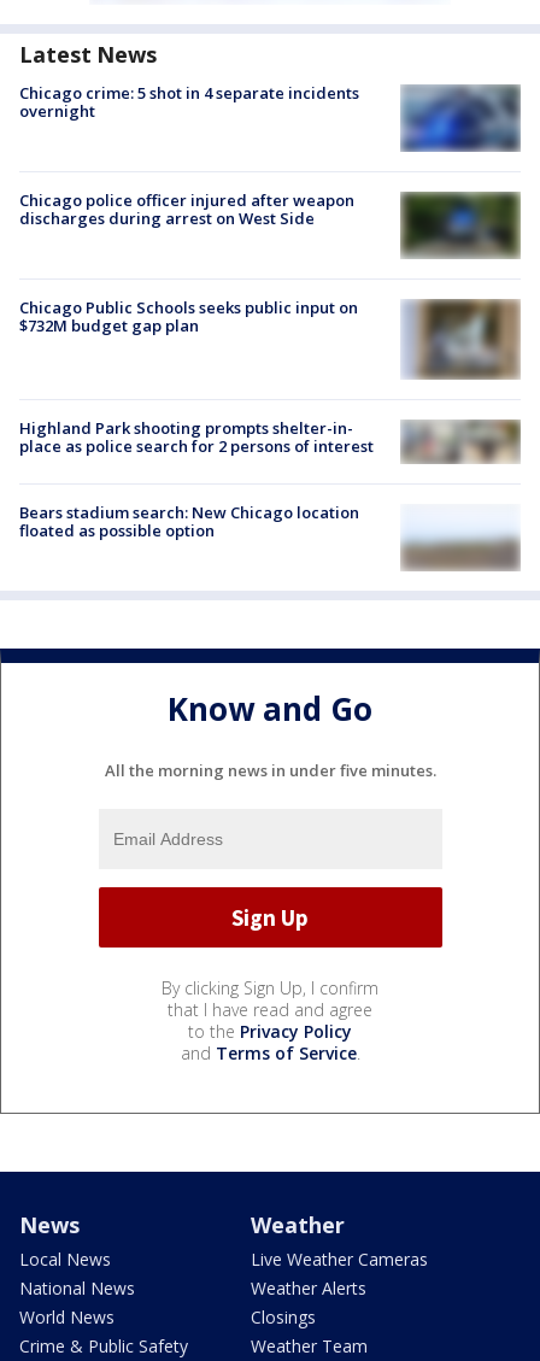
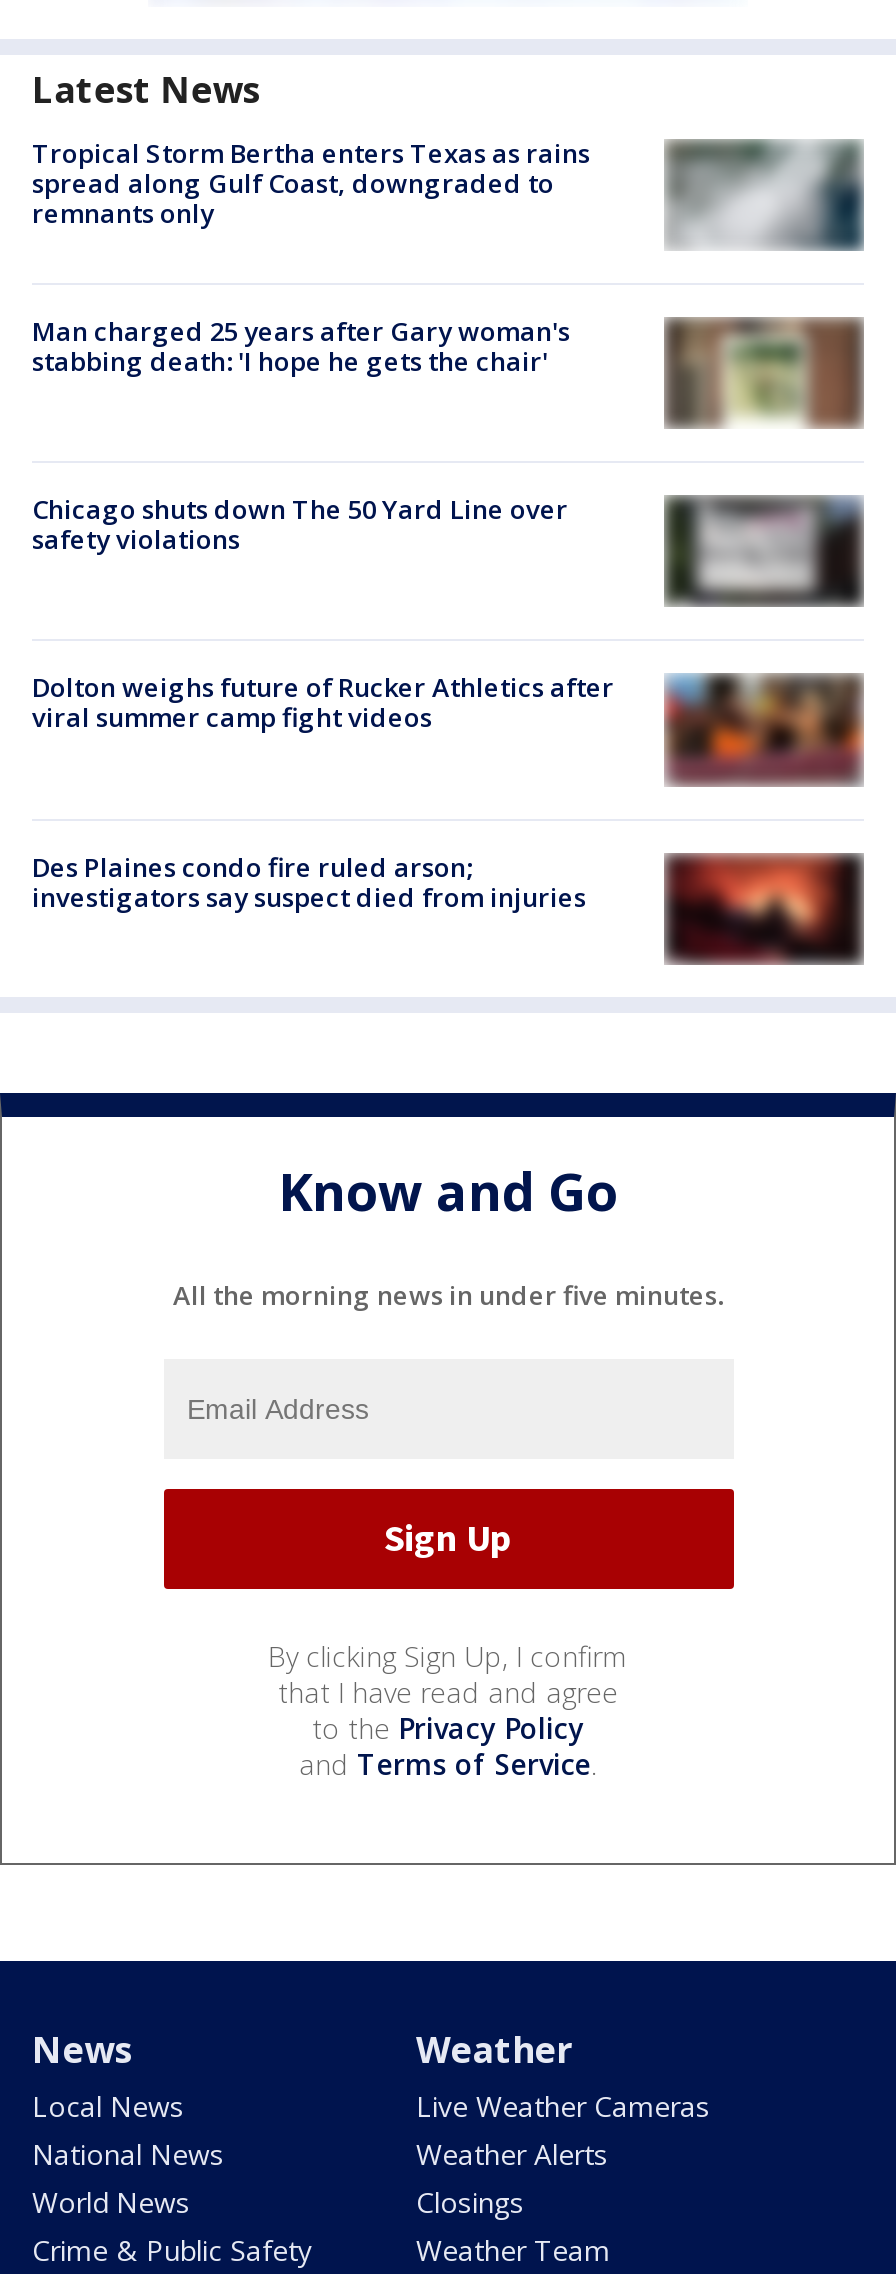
- [image]
- Chicago crime: 5 shot in 4 separate incidents
- overnight
+ [image]
+ Tropical Storm Bertha enters Texas as rains
+ spread along Gulf Coast, downgraded to
+ remnants only

- Chicago police officer injured after weapon
- discharges during arrest on West Side
+ Man charged 25 years after Gary woman's
+ stabbing death: 'I hope he gets the chair'

- [image]
+ [image]

- Chicago Public Schools seeks public input on
- $732M budget gap plan
+ Chicago shuts down The 50 Yard Line over
+ safety violations

- [image]
+ [image]

- [image]
- Highland Park shooting prompts shelter-in-
- place as police search for 2 persons of interest
+ [image]
+ Dolton weighs future of Rucker Athletics after
+ viral summer camp fight videos

- [image]
- Bears stadium search: New Chicago location
- floated as possible option
+ [image]
+ Des Plaines condo fire ruled arson;
+ investigators say suspect died from injuries
